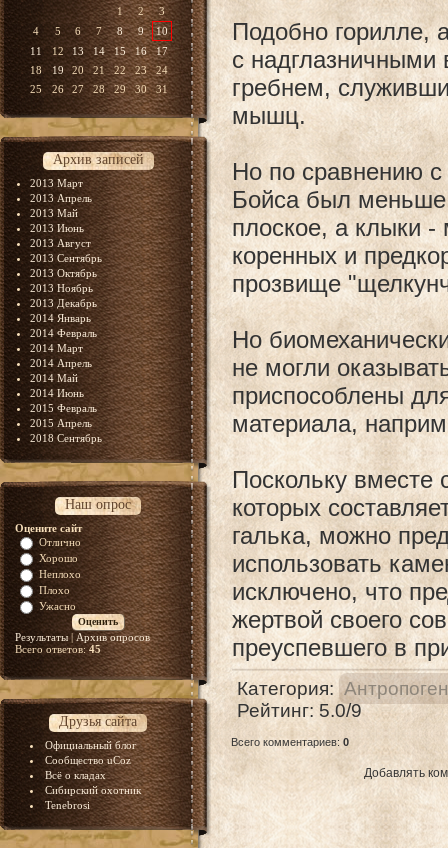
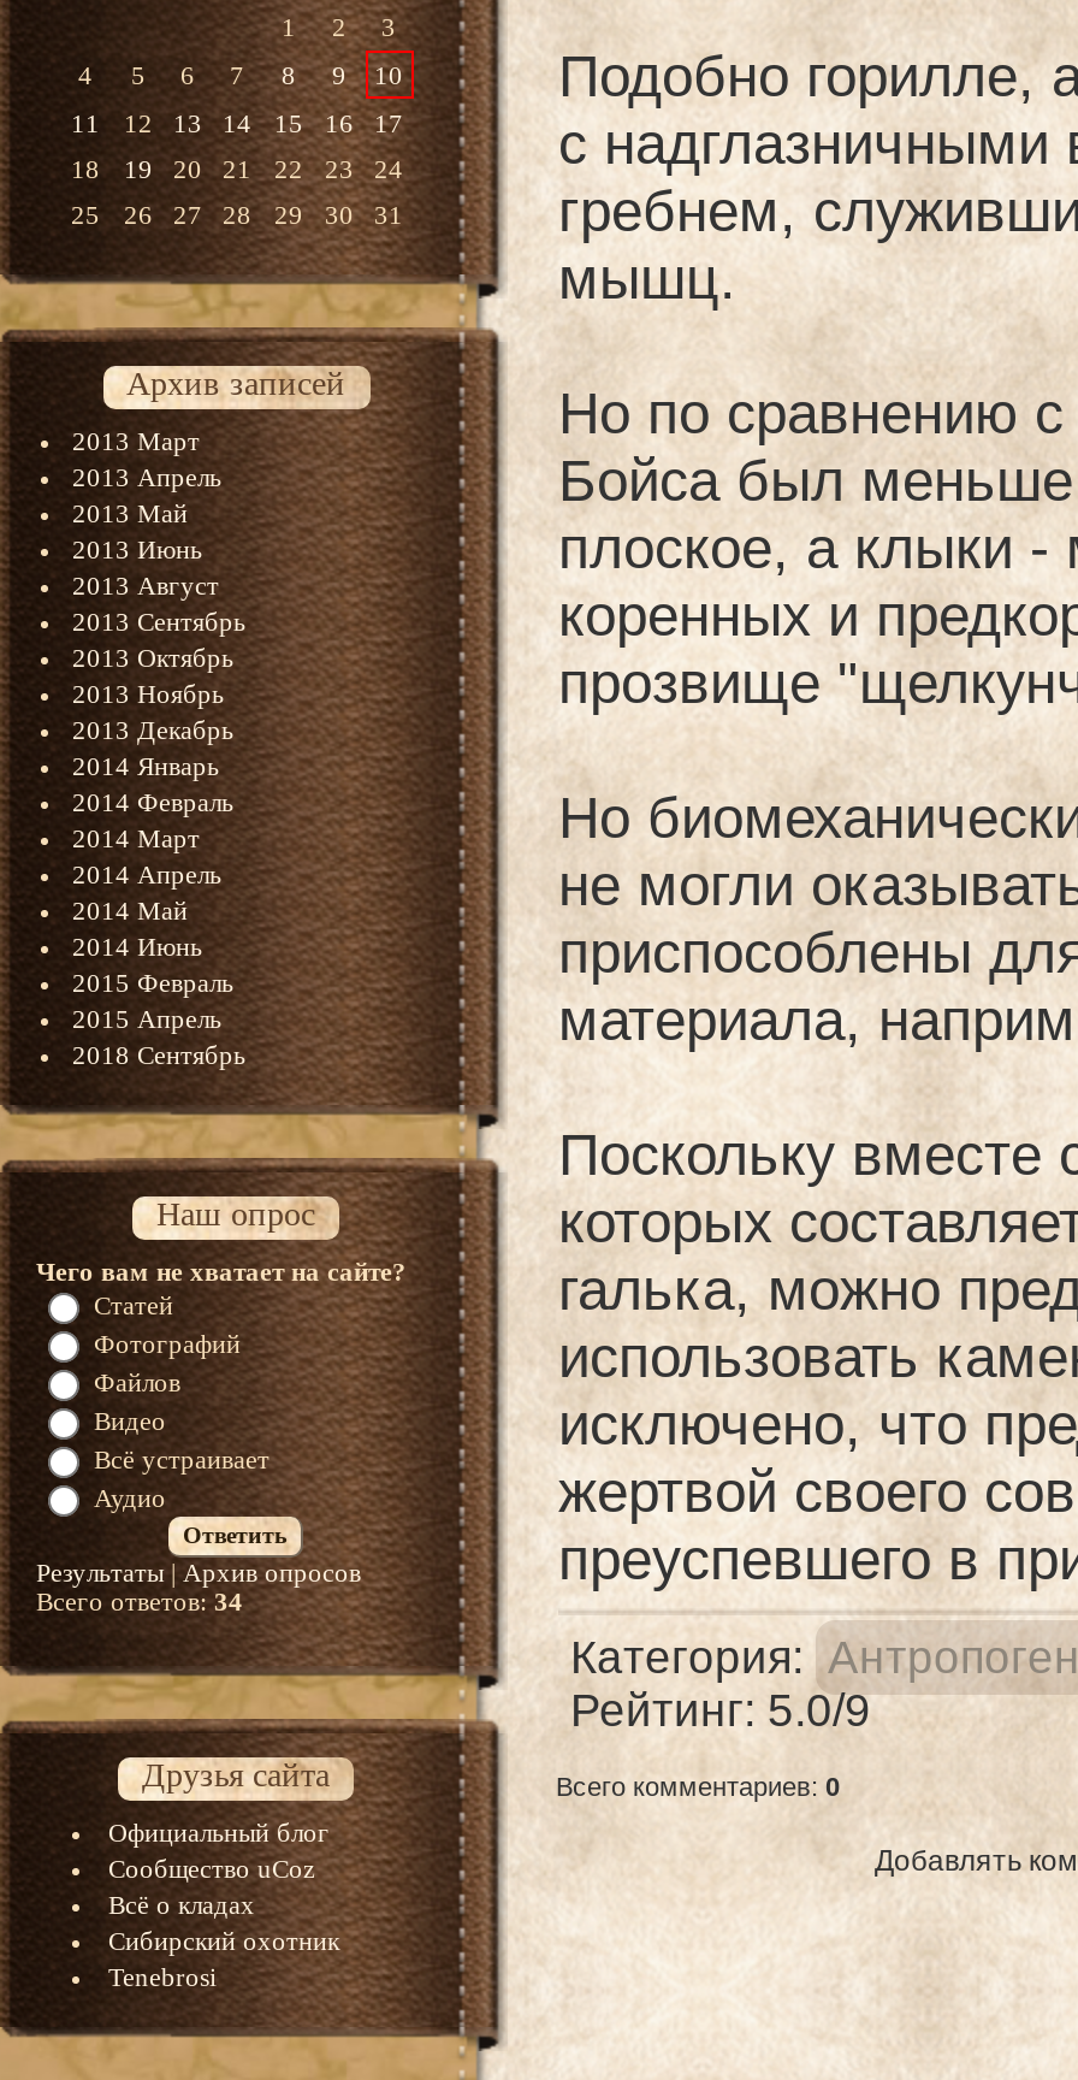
- Оцените сайт
- Отлично
- Хорошо
- Неплохо
- Плохо
- Ужасно
+ Чего вам не хватает на сайте?
+ Статей
+ Фотографий
+ Файлов
+ Видео
+ Всё устраивает
+ Аудио

- Всего ответов: 45
+ Всего ответов: 34
